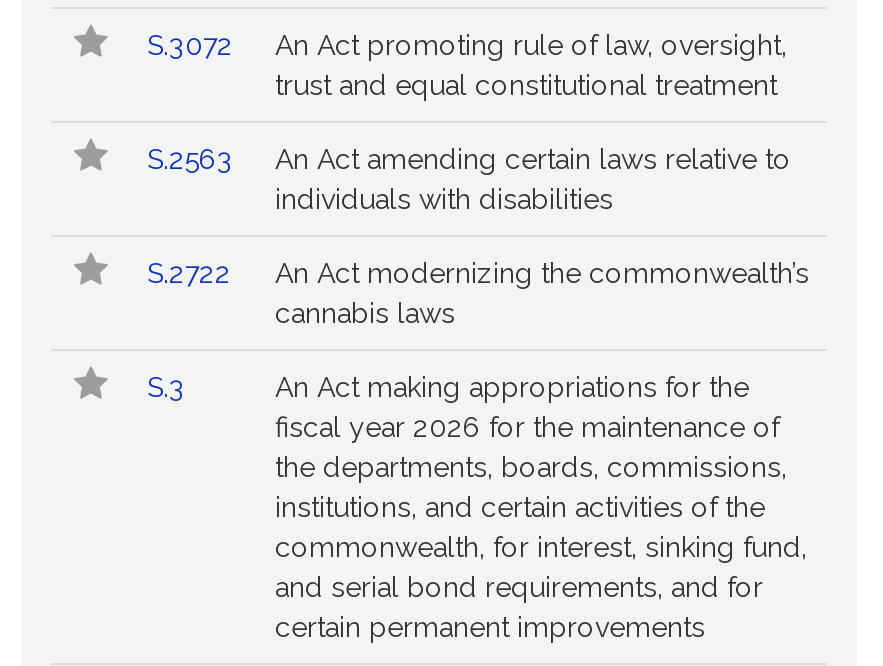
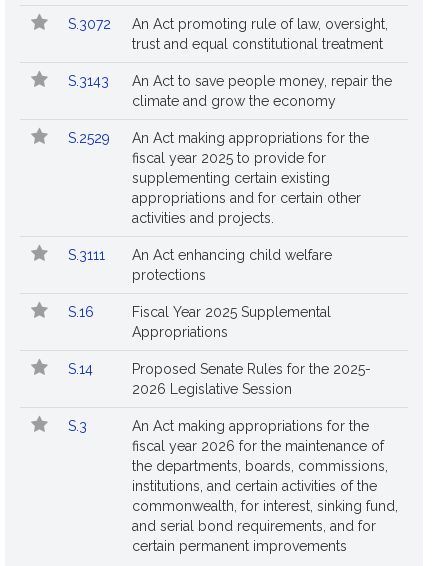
- S.2563
- An Act amending certain laws relative to
- individuals with disabilities
- S.2722
- An Act modernizing the commonwealth’s
- cannabis laws
+ S.3143
+ An Act to save people money, repair the
+ climate and grow the economy
+ S.2529
+ An Act making appropriations for the
+ fiscal year 2025 to provide for
+ supplementing certain existing
+ appropriations and for certain other
+ activities and projects.
+ S.3111
+ An Act enhancing child welfare
+ protections
+ S.16
+ Fiscal Year 2025 Supplemental
+ Appropriations
+ S.14
+ Proposed Senate Rules for the 2025-
+ 2026 Legislative Session
